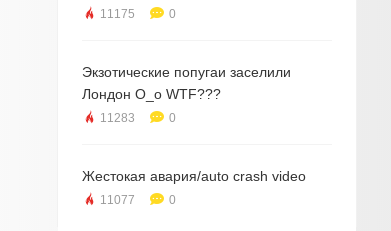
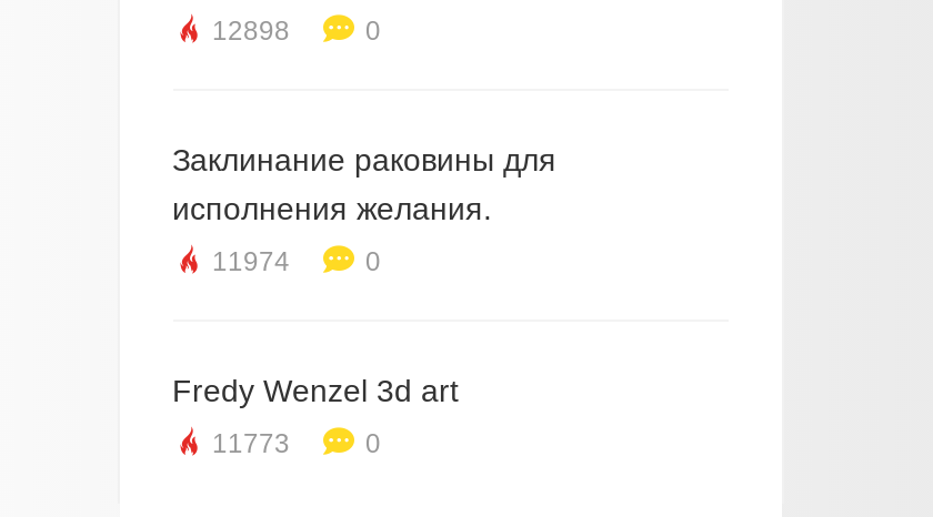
- 11175
+ 12898

- Экзотические попугаи заселили
- Лондон О_о WTF???
+ Заклинание раковины для
+ исполнения желания.

- 11283
+ 11974

- Жестокая авария/auto crash video
+ Fredy Wenzel 3d art

- 11077
+ 11773
